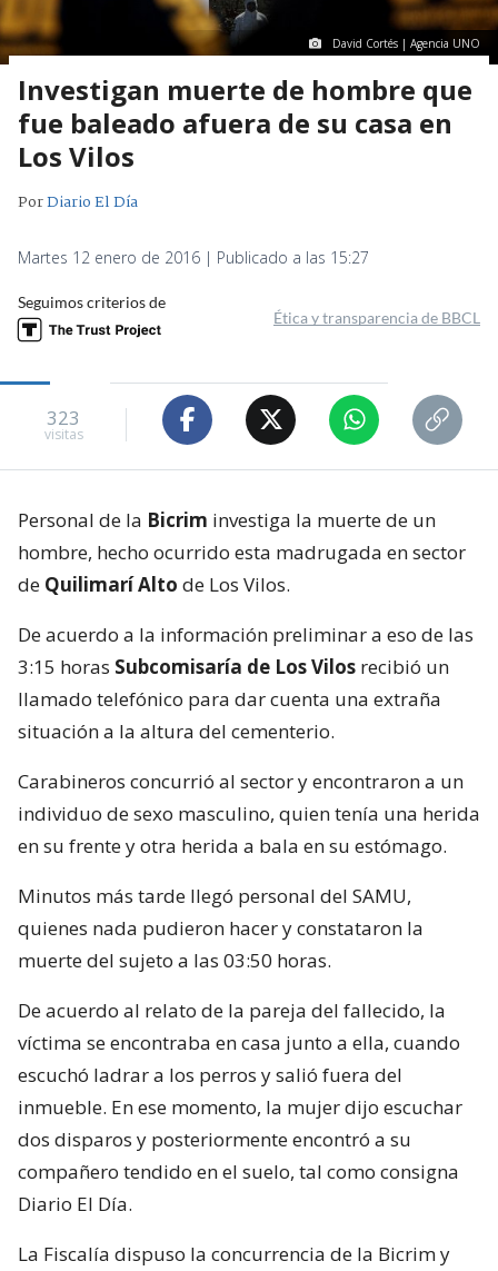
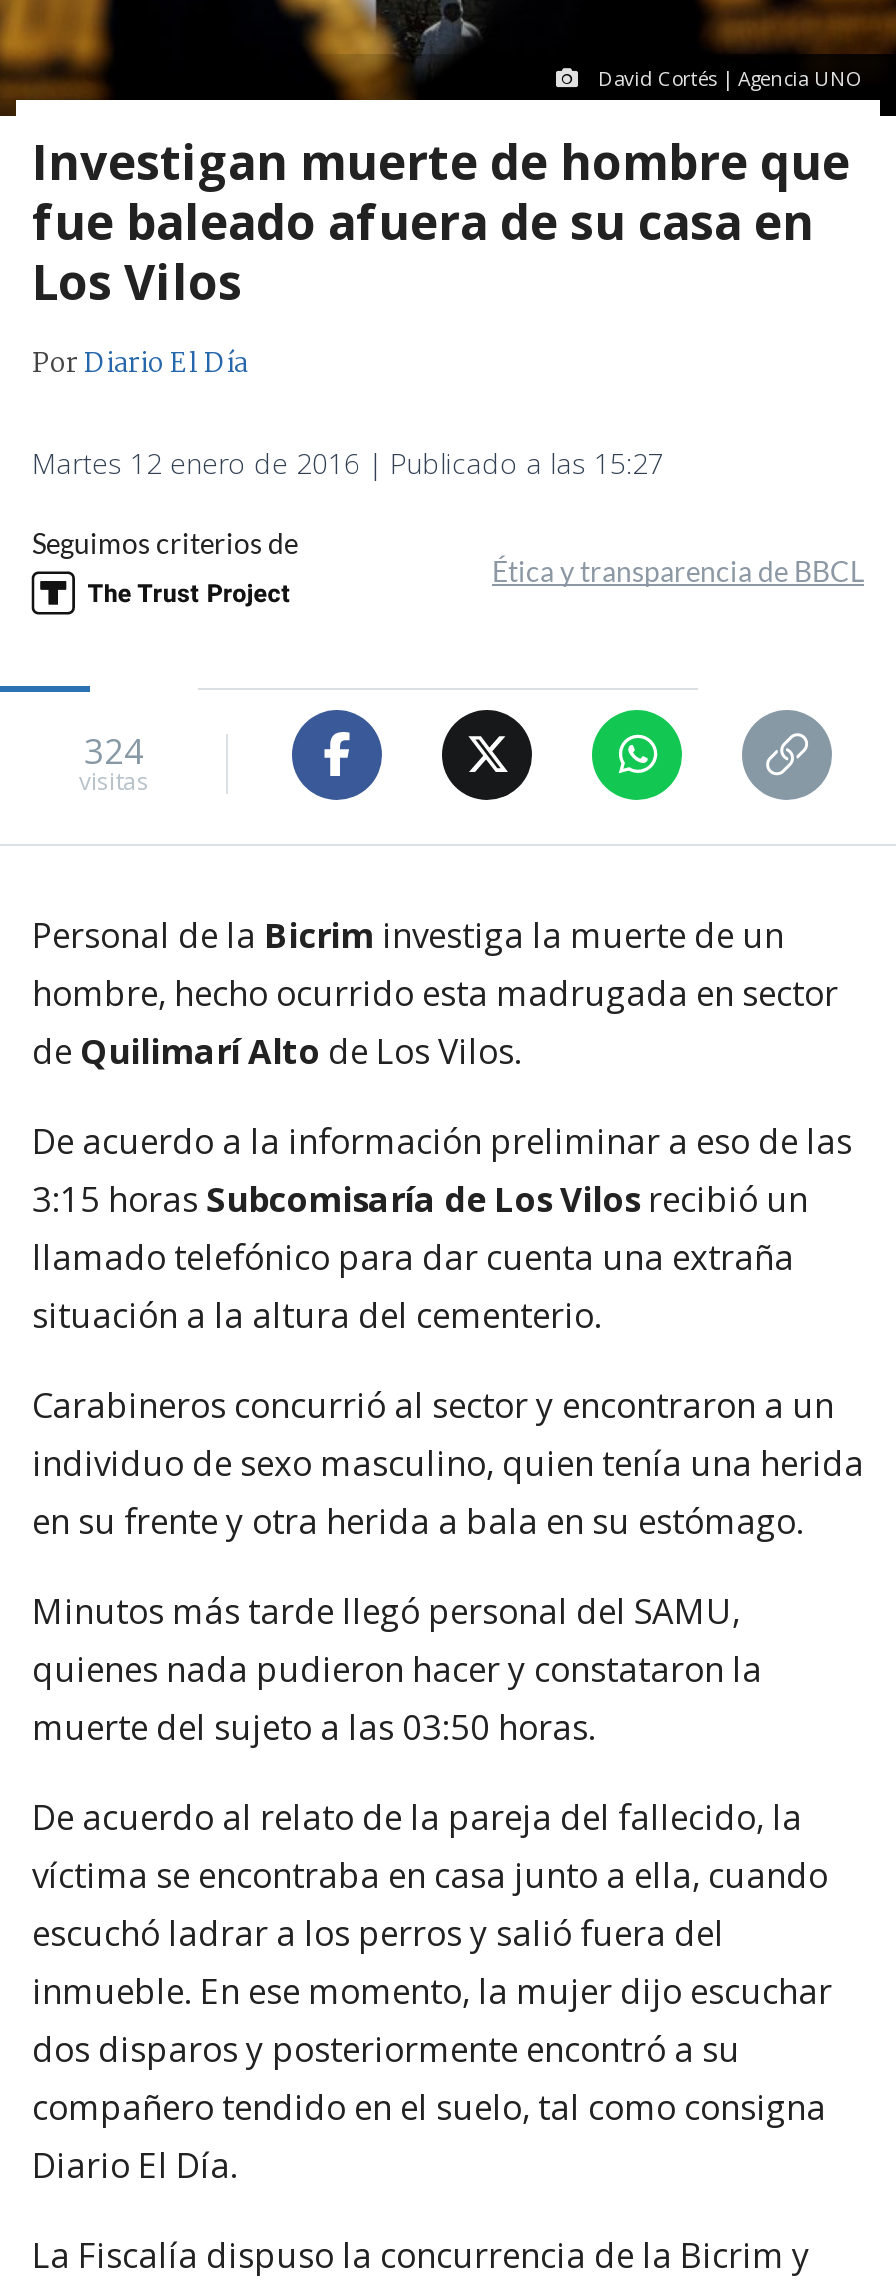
- 323
+ 324
